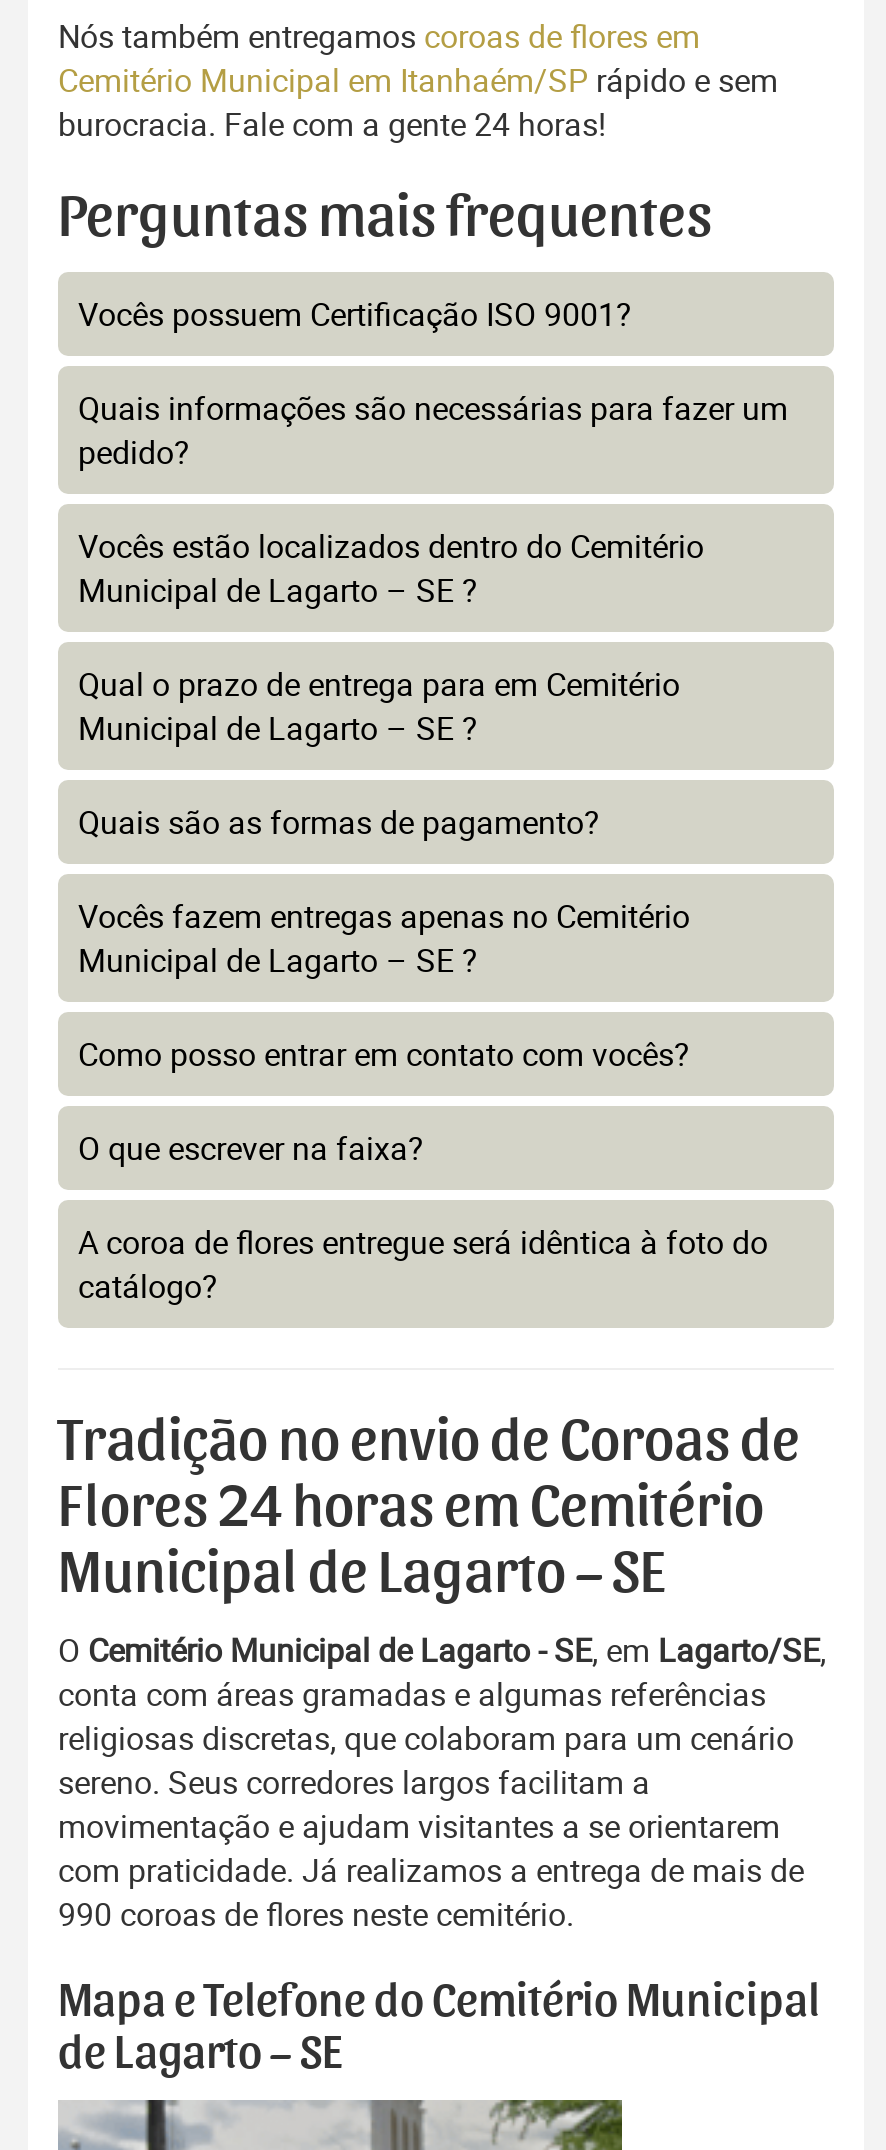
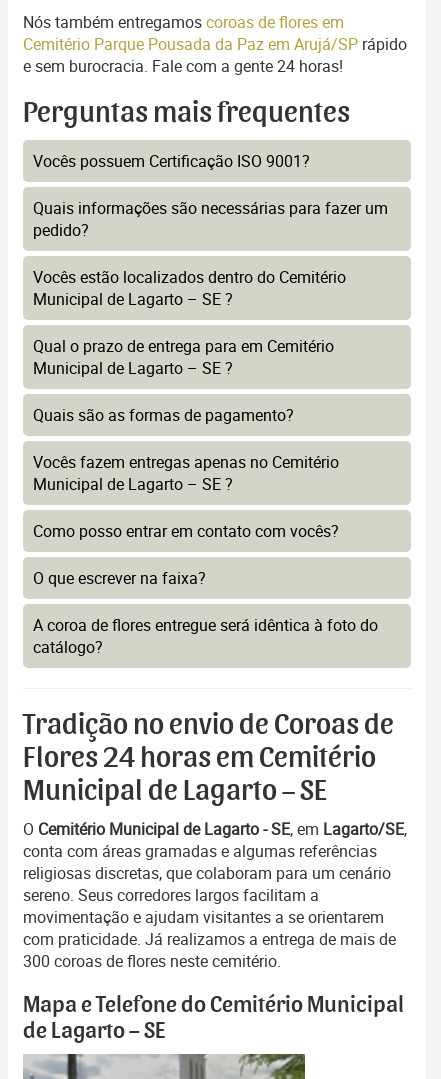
- Cemitério Municipal em Itanhaém/SP rápido e sem
- burocracia. Fale com a gente 24 horas!
+ Cemitério Parque Pousada da Paz em Arujá/SP rápido
+ e sem burocracia. Fale com a gente 24 horas!

- 990 coroas de flores neste cemitério.
+ 300 coroas de flores neste cemitério.
